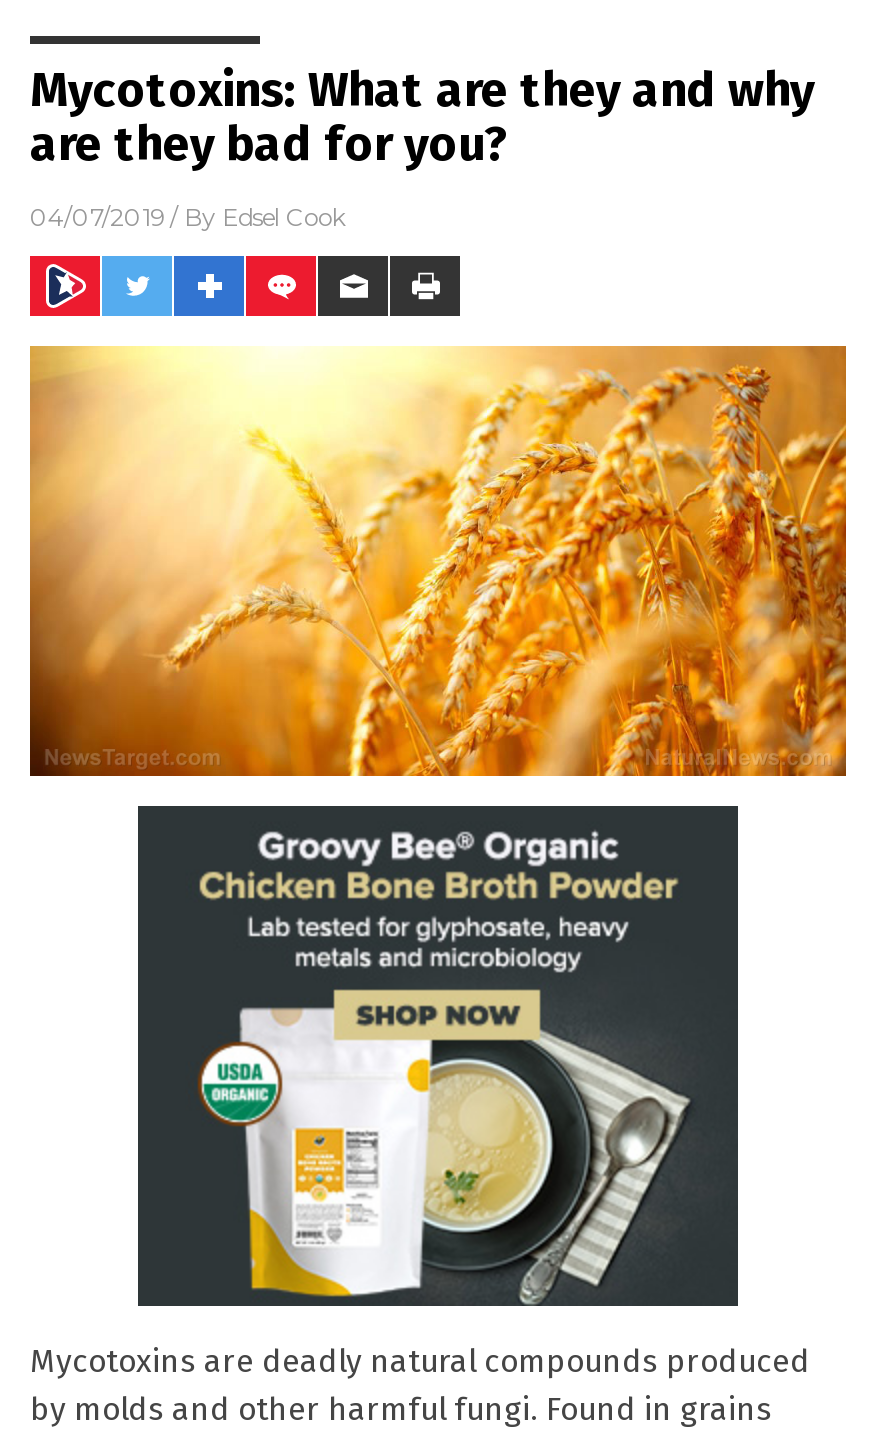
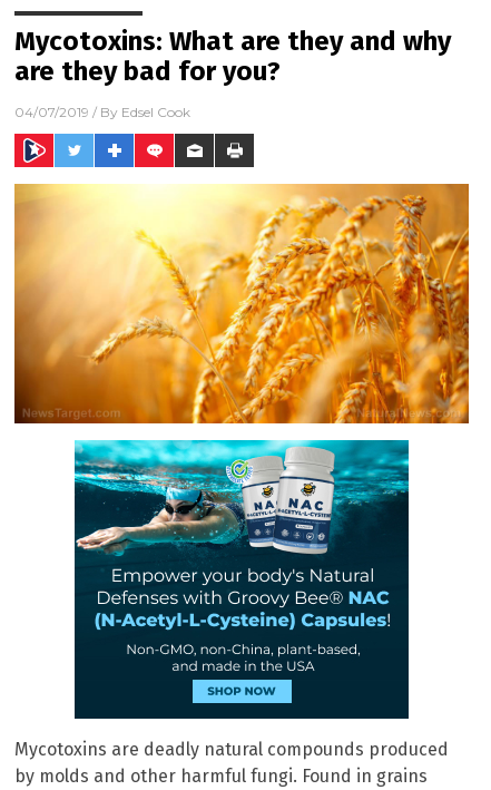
- [image]
+ [image]
